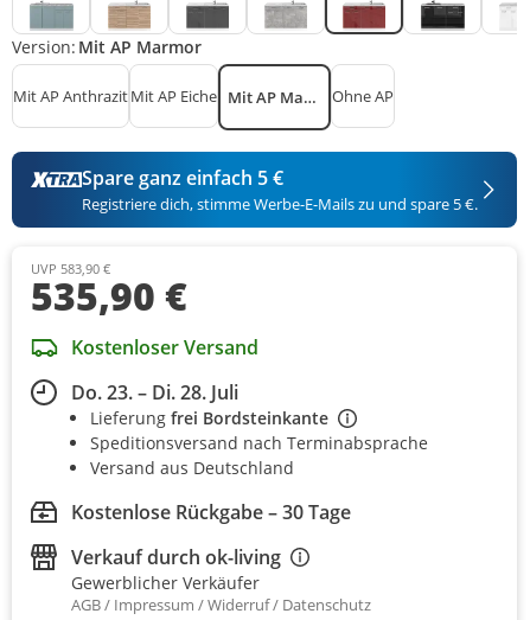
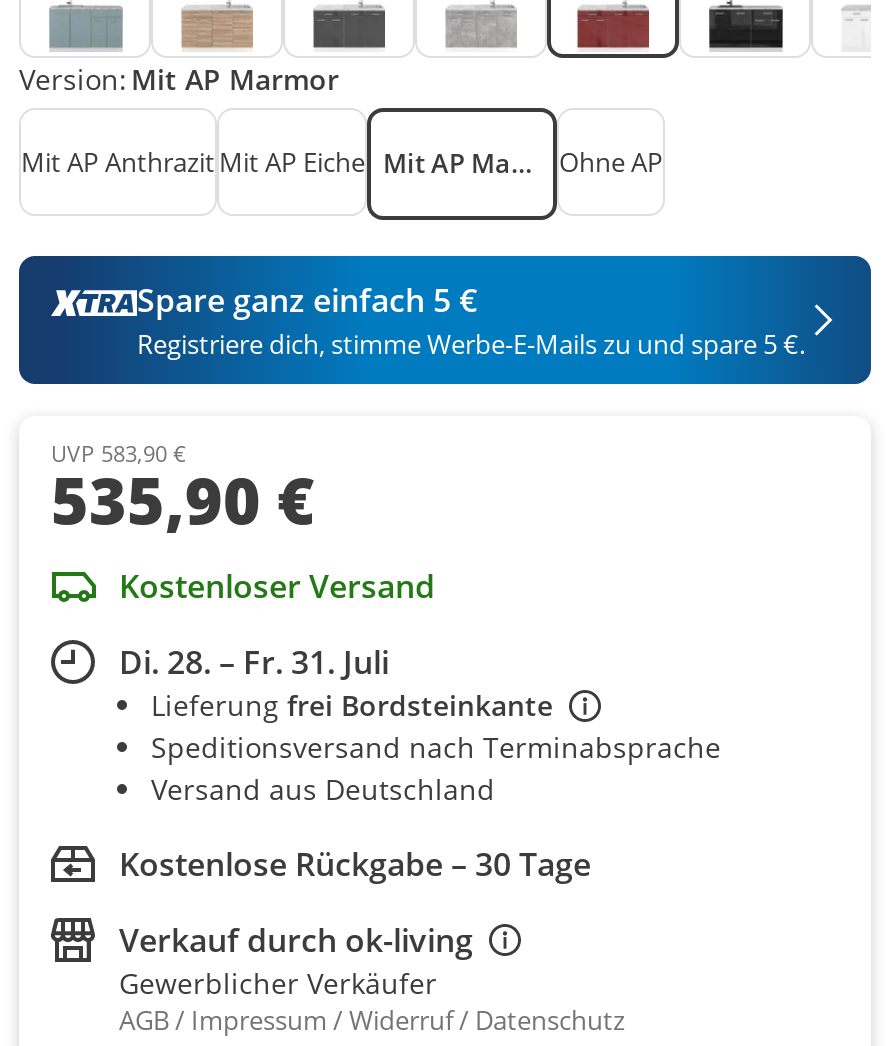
- Do. 23. – Di. 28. Juli
+ Di. 28. – Fr. 31. Juli
